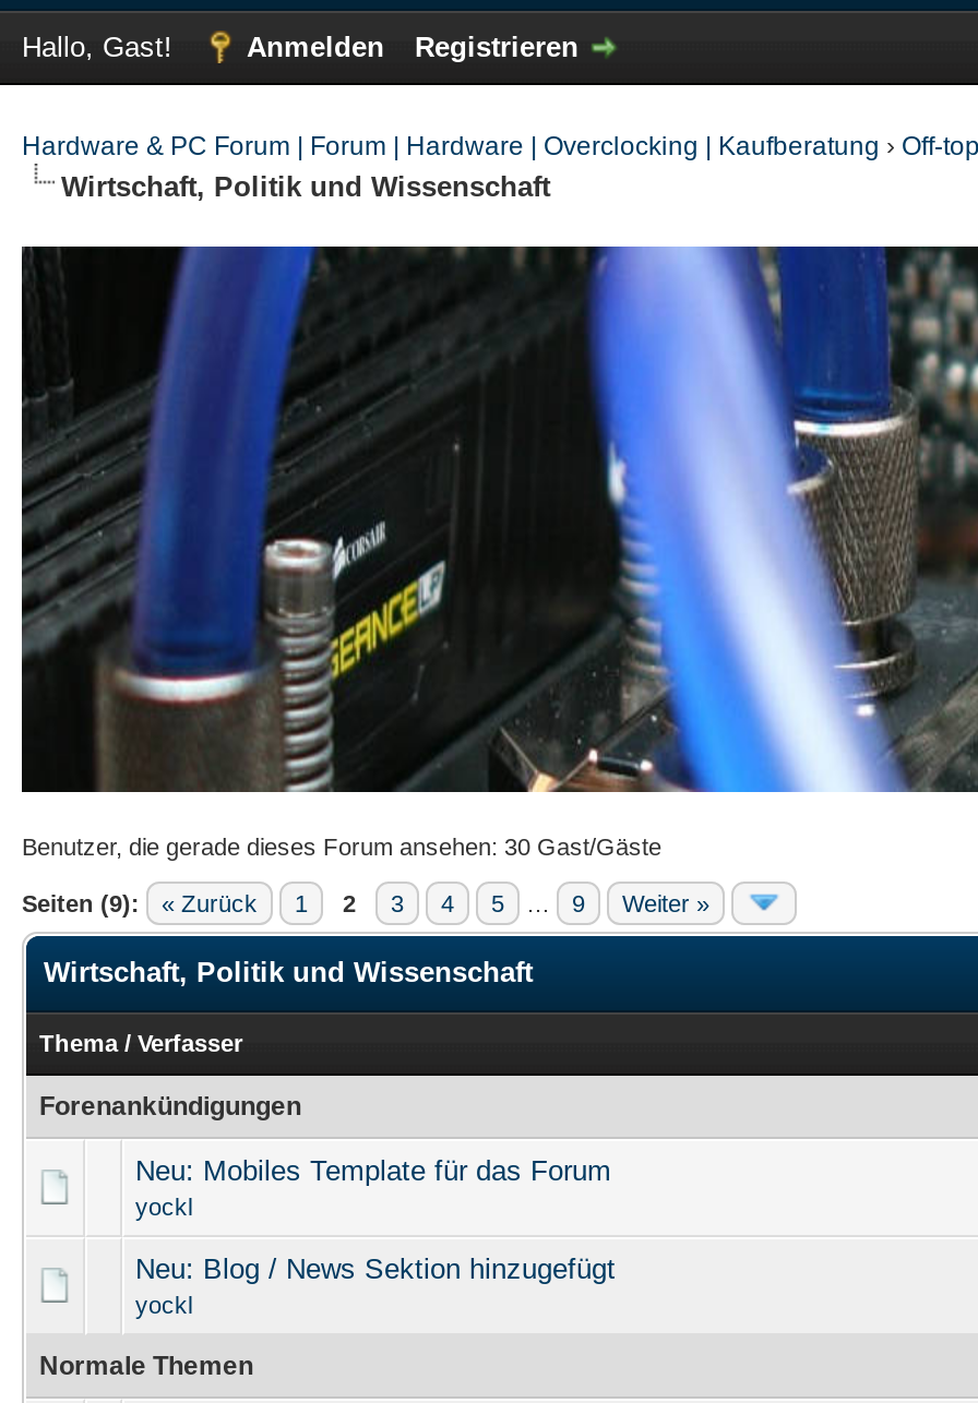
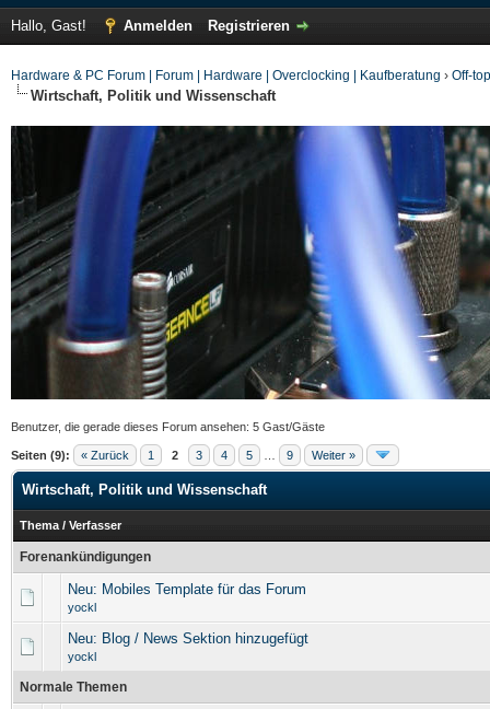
- Benutzer, die gerade dieses Forum ansehen: 30 Gast/Gäste
+ Benutzer, die gerade dieses Forum ansehen: 5 Gast/Gäste
